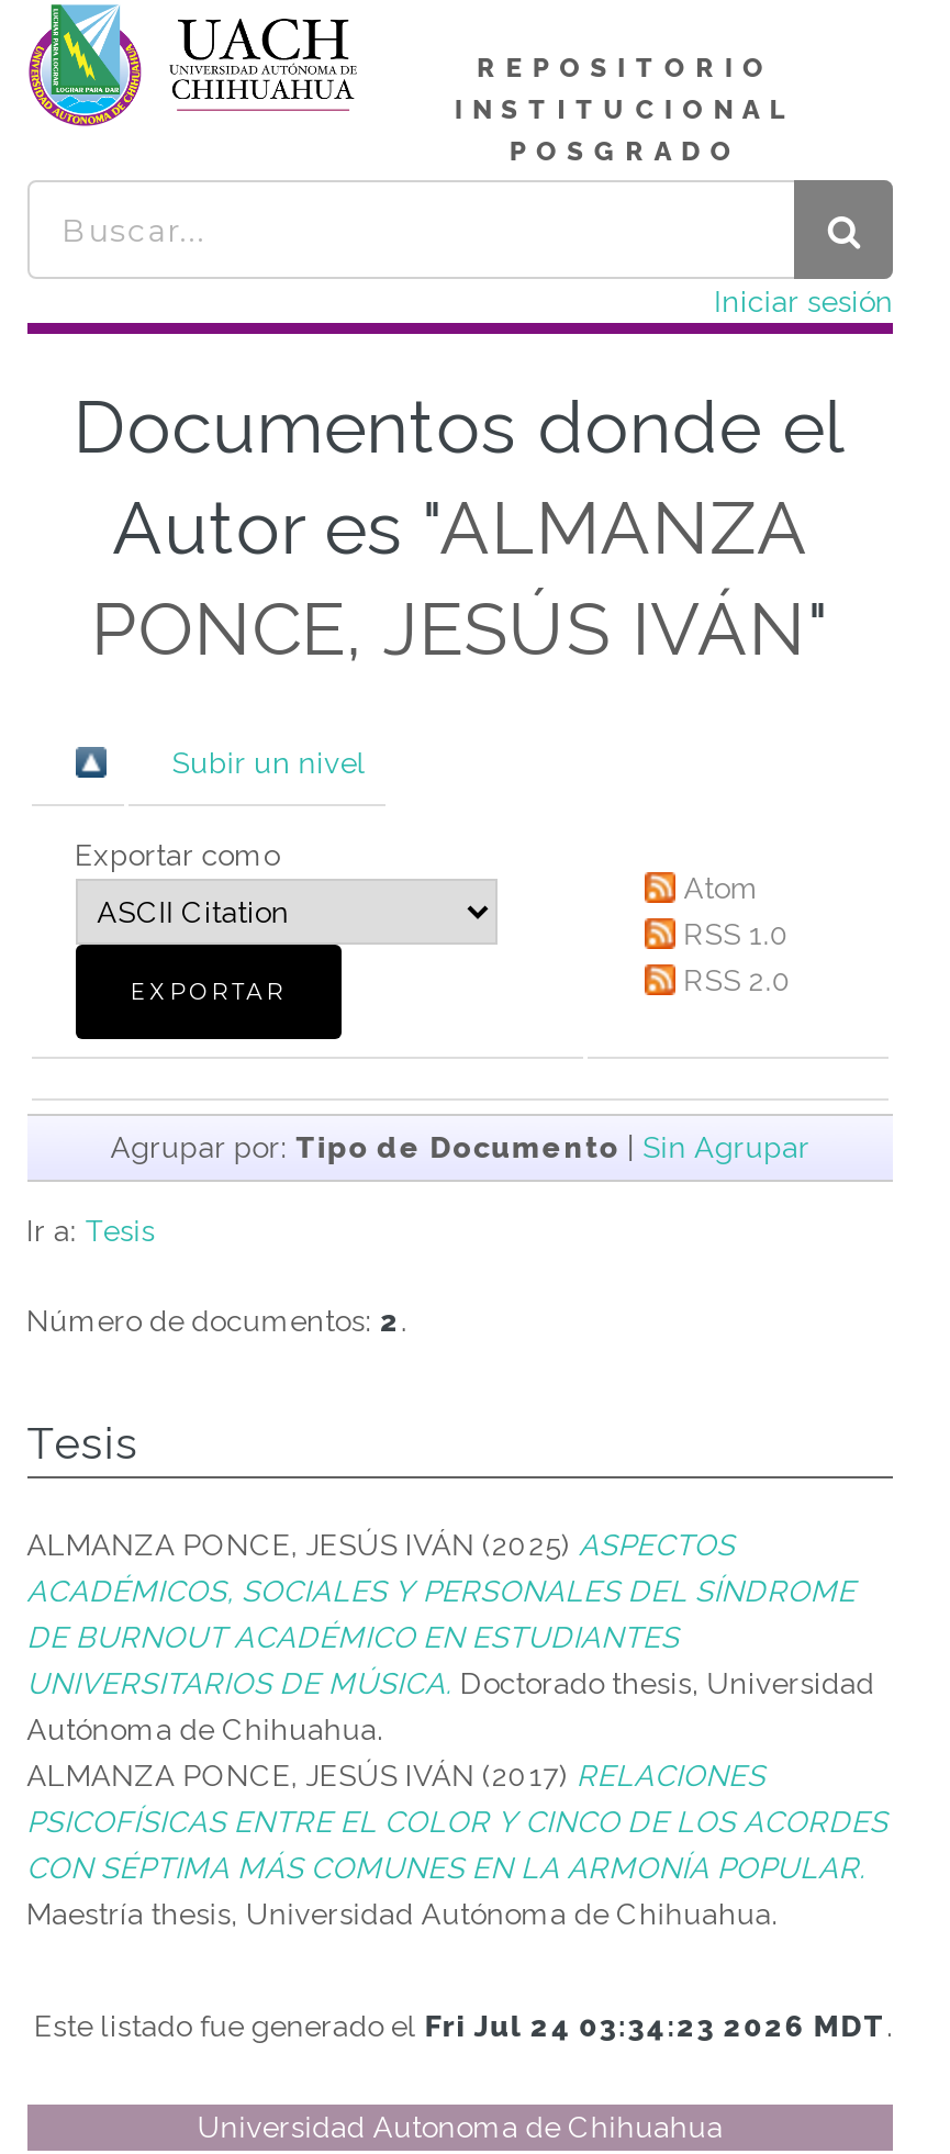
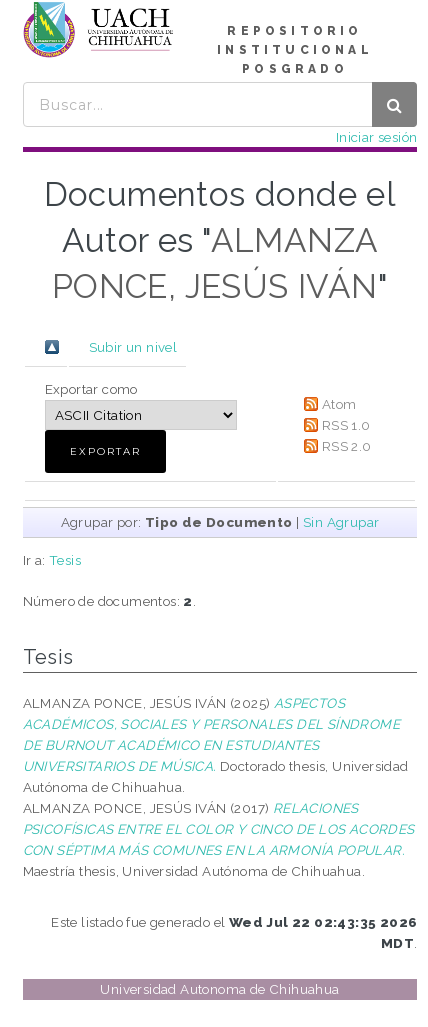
- Este listado fue generado el Fri Jul 24 03:34:23 2026 MDT.
+ Este listado fue generado el Wed Jul 22 02:43:35 2026
+ MDT.
